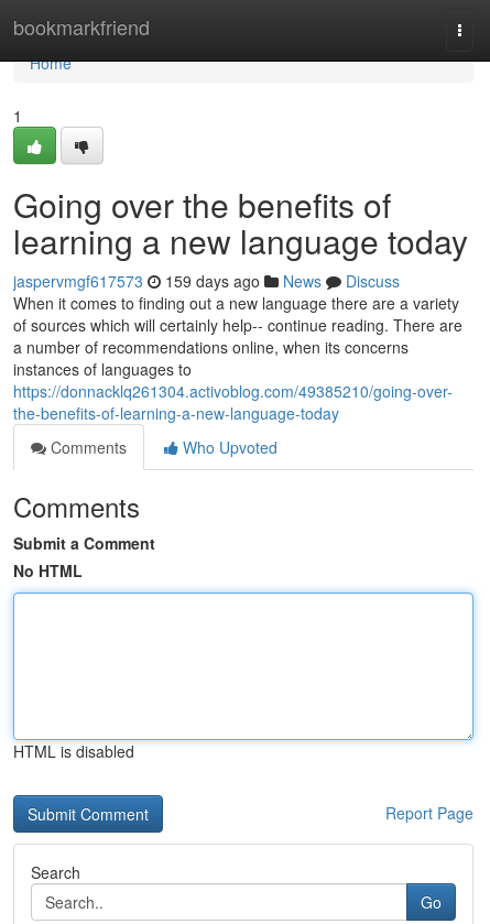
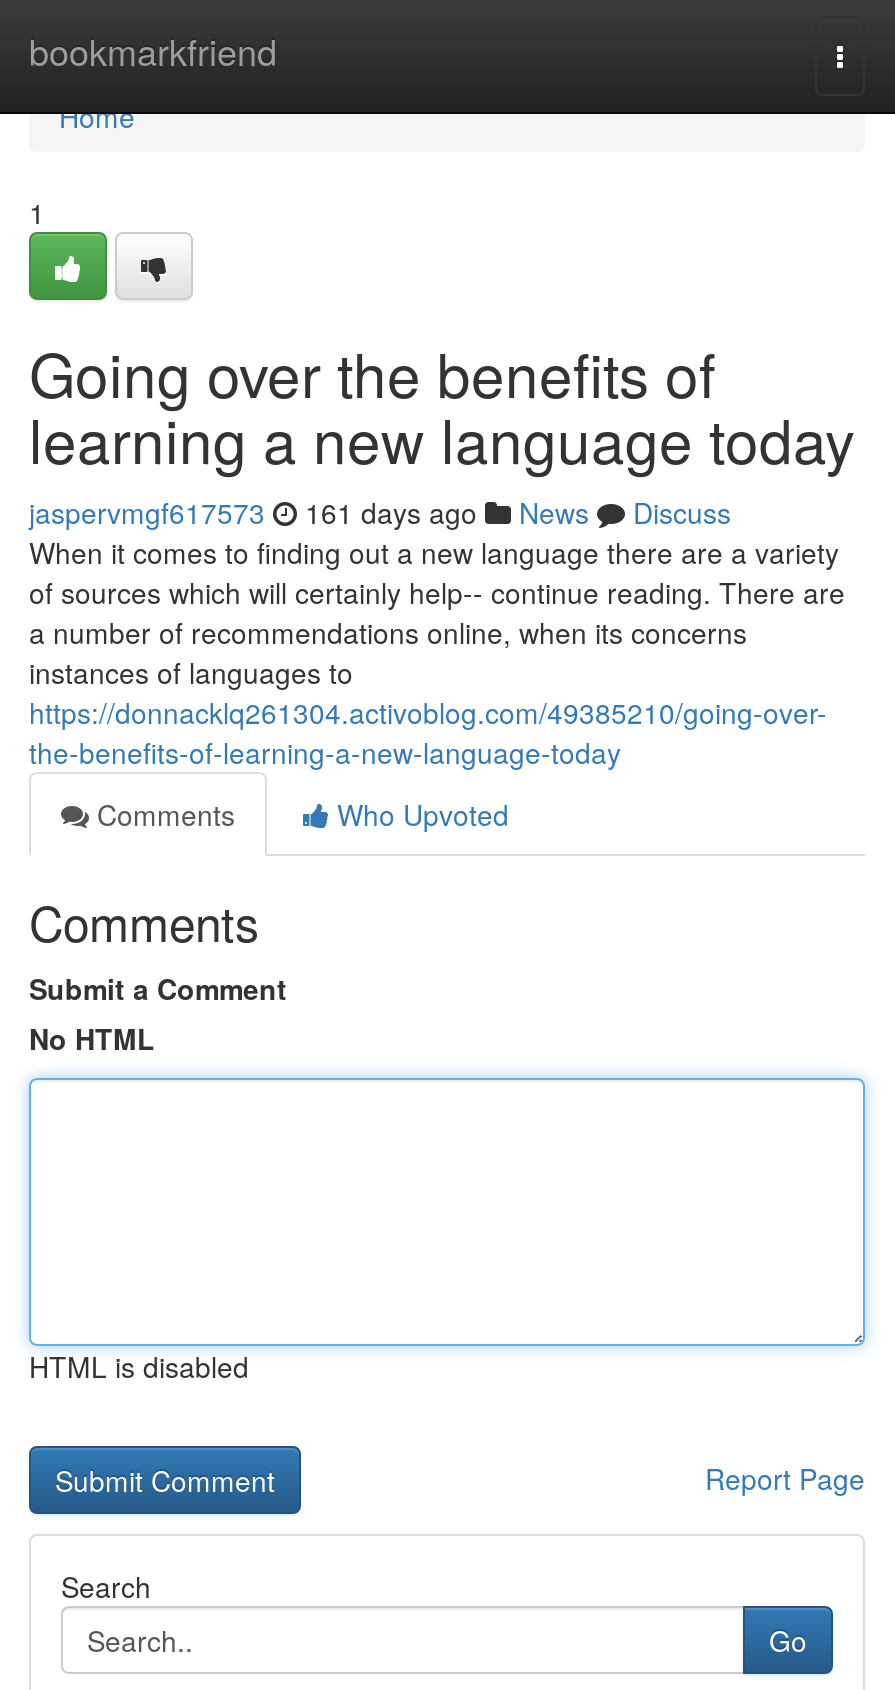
- jaspervmgf617573 159 days ago News Discuss
+ jaspervmgf617573 161 days ago News Discuss
